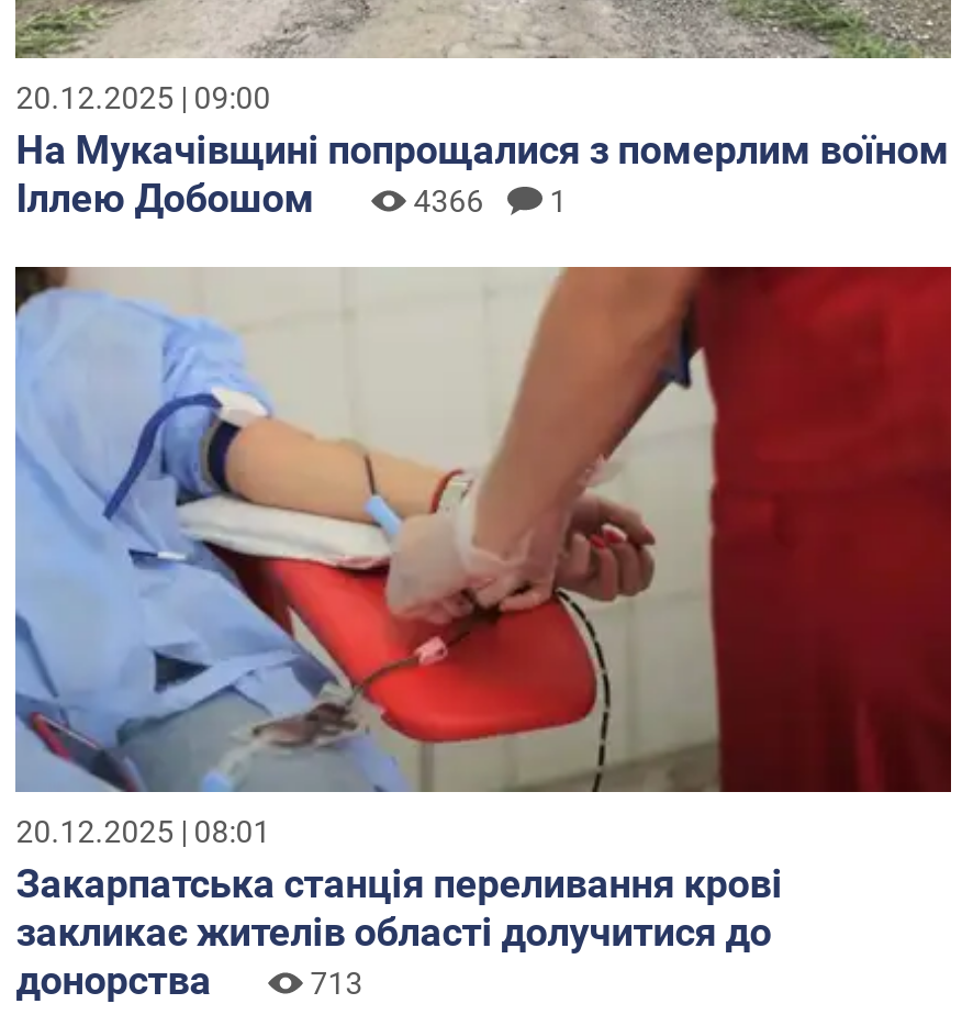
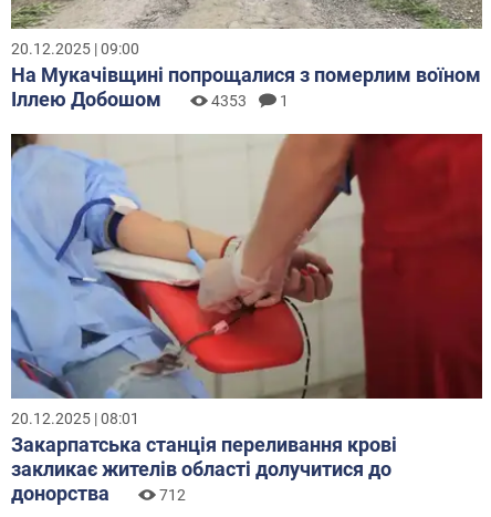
- 4366 1
+ 4353 1

- 713
+ 712
